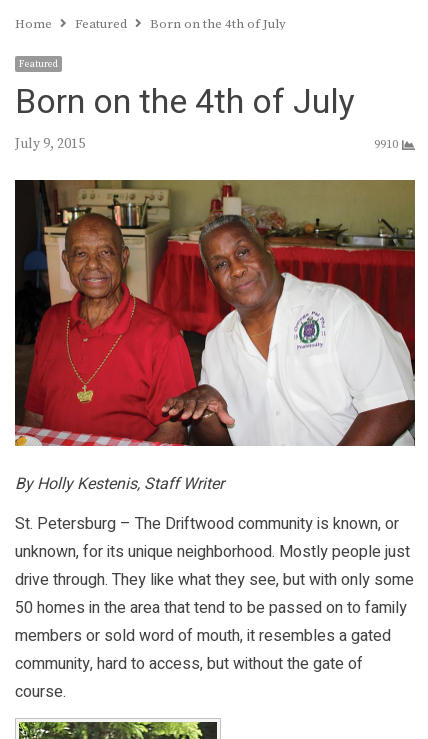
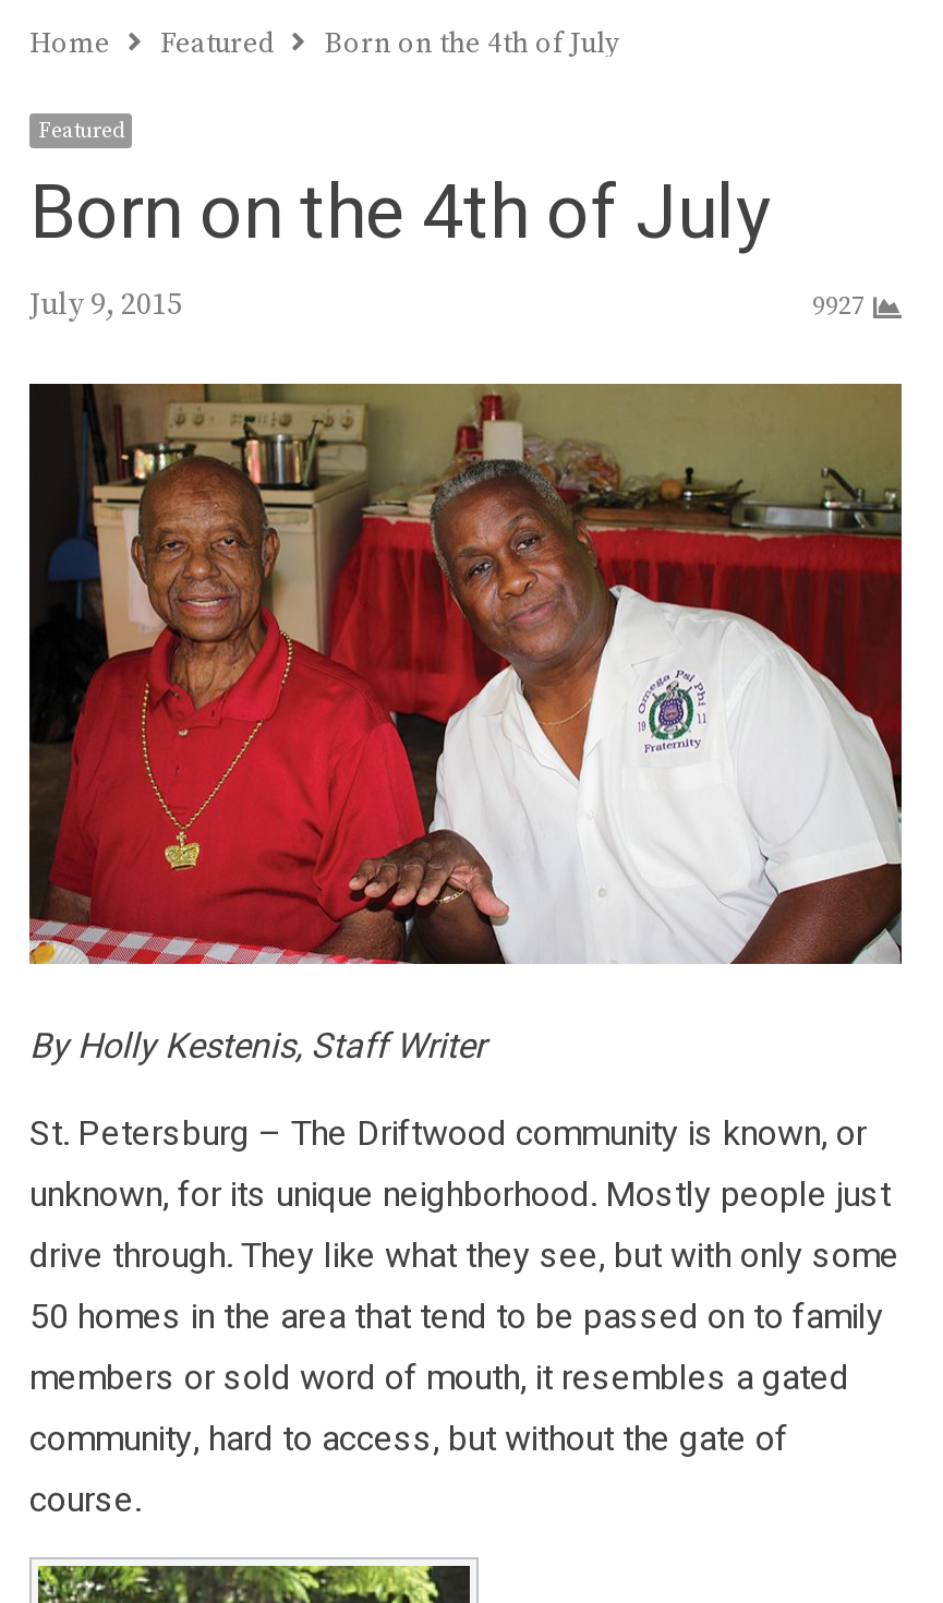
- 9910
+ 9927
